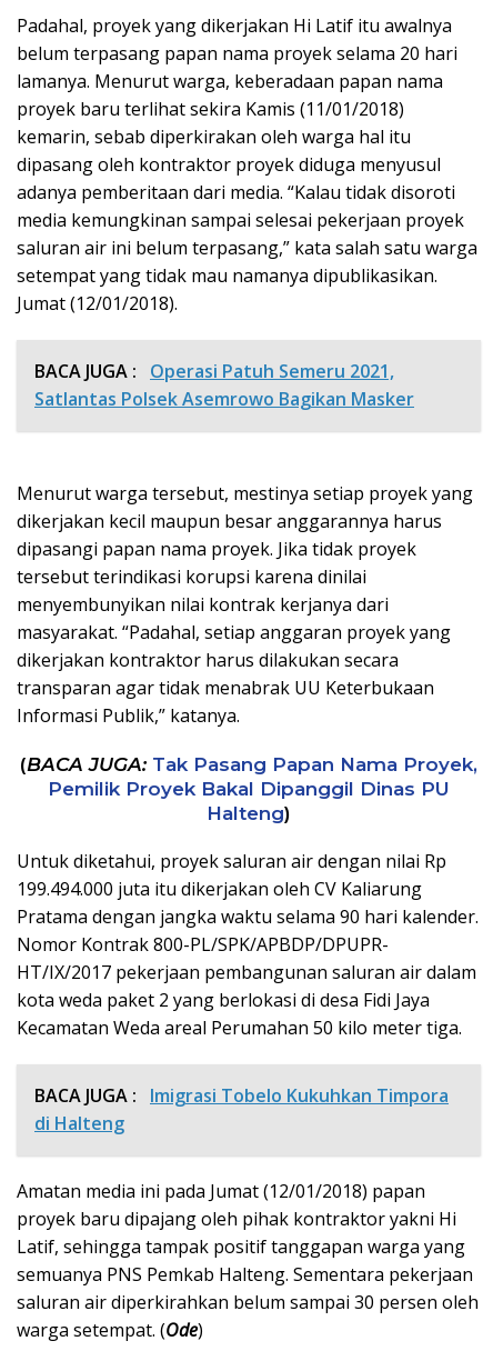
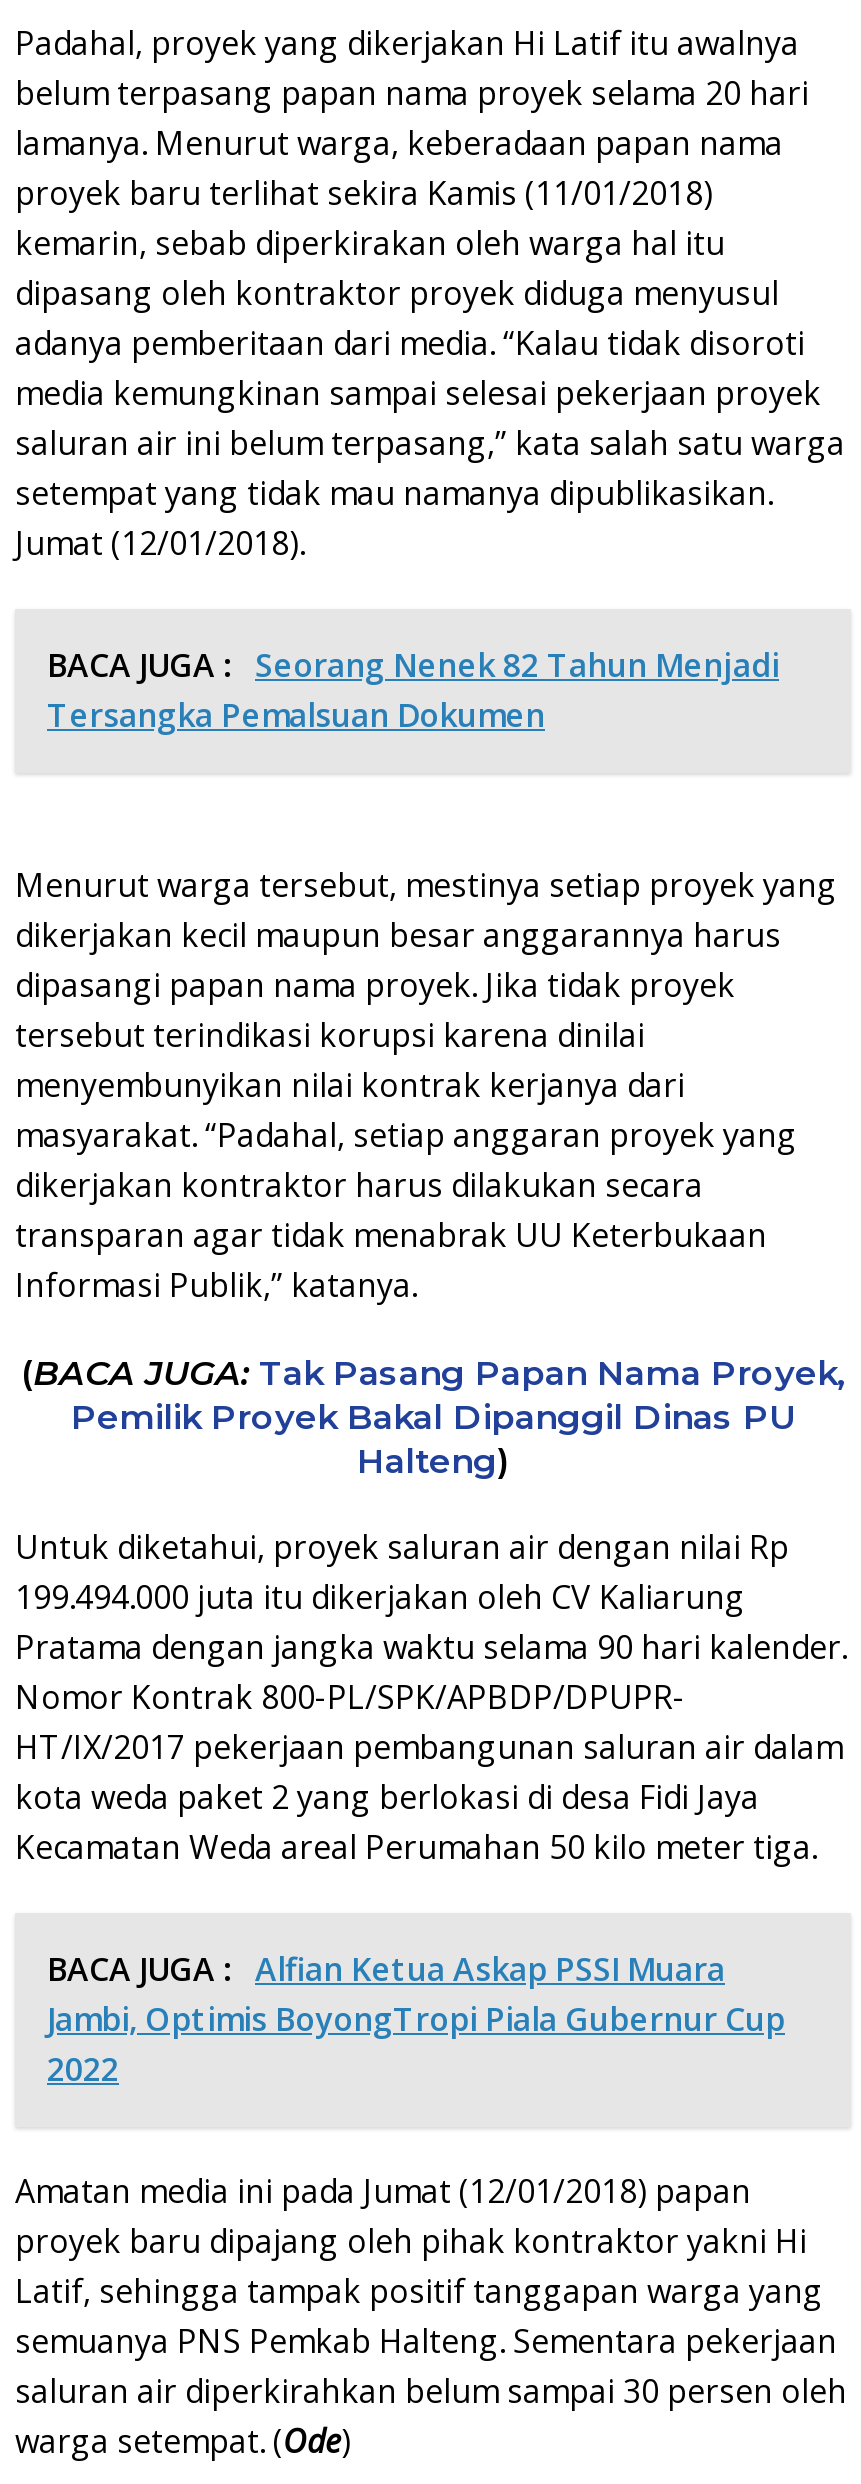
- BACA JUGA : Operasi Patuh Semeru 2021,
- Satlantas Polsek Asemrowo Bagikan Masker
+ BACA JUGA : Seorang Nenek 82 Tahun Menjadi
+ Tersangka Pemalsuan Dokumen

- BACA JUGA : Imigrasi Tobelo Kukuhkan Timpora
- di Halteng
+ BACA JUGA : Alfian Ketua Askap PSSI Muara
+ Jambi, Optimis BoyongTropi Piala Gubernur Cup
+ 2022
